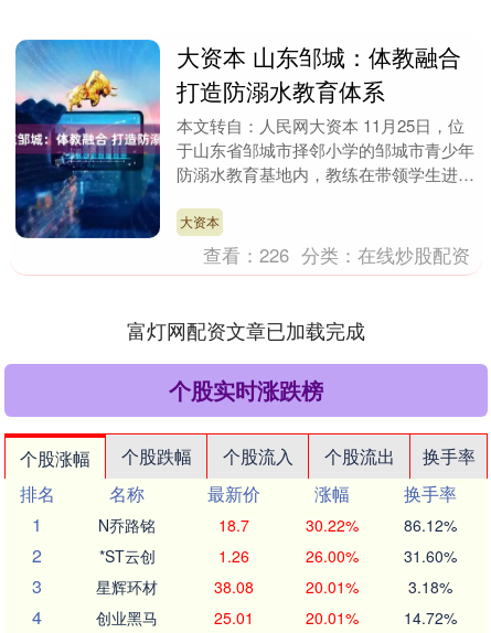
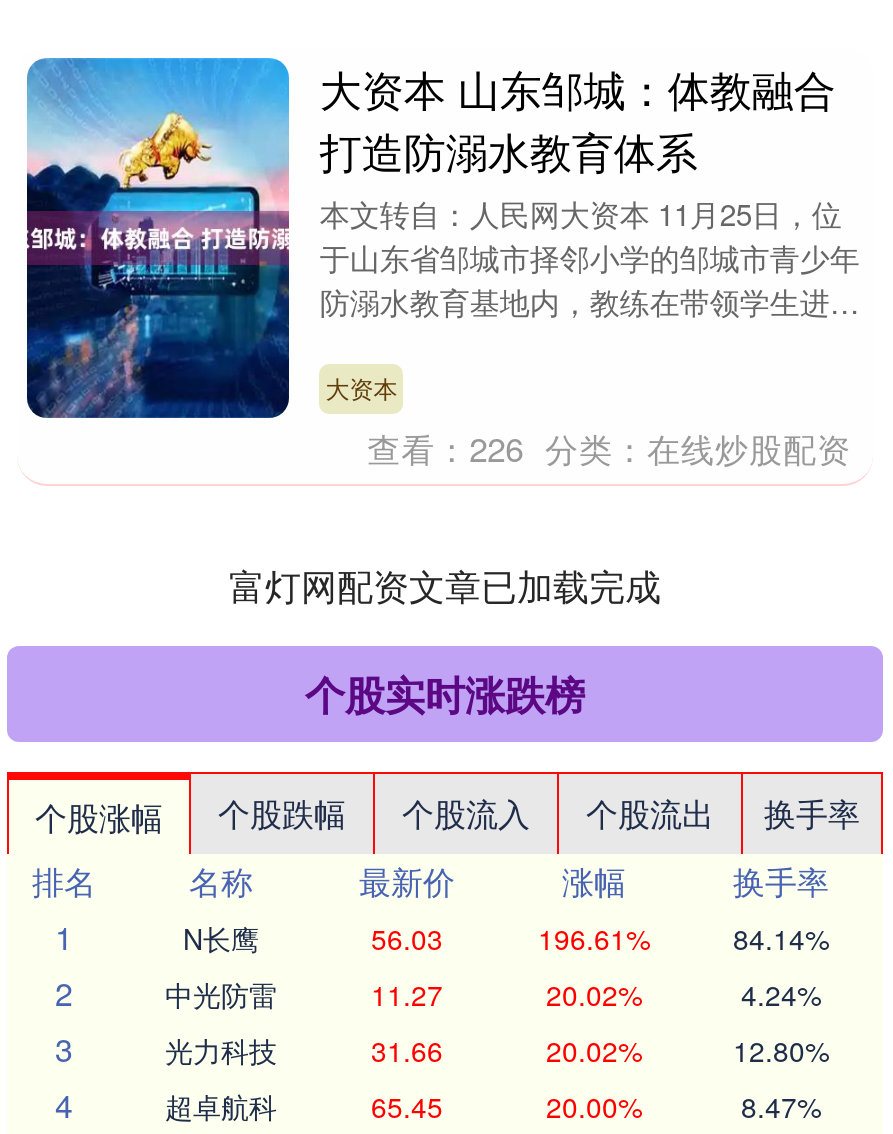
- N乔路铭
- 18.7
- 30.22%
- 86.12%
+ N长鹰
+ 56.03
+ 196.61%
+ 84.14%

- *ST云创
- 1.26
- 26.00%
- 31.60%
+ 中光防雷
+ 11.27
+ 20.02%
+ 4.24%

- 星辉环材
- 38.08
- 20.01%
- 3.18%
+ 光力科技
+ 31.66
+ 20.02%
+ 12.80%

- 创业黑马
- 25.01
- 20.01%
- 14.72%
+ 超卓航科
+ 65.45
+ 20.00%
+ 8.47%
